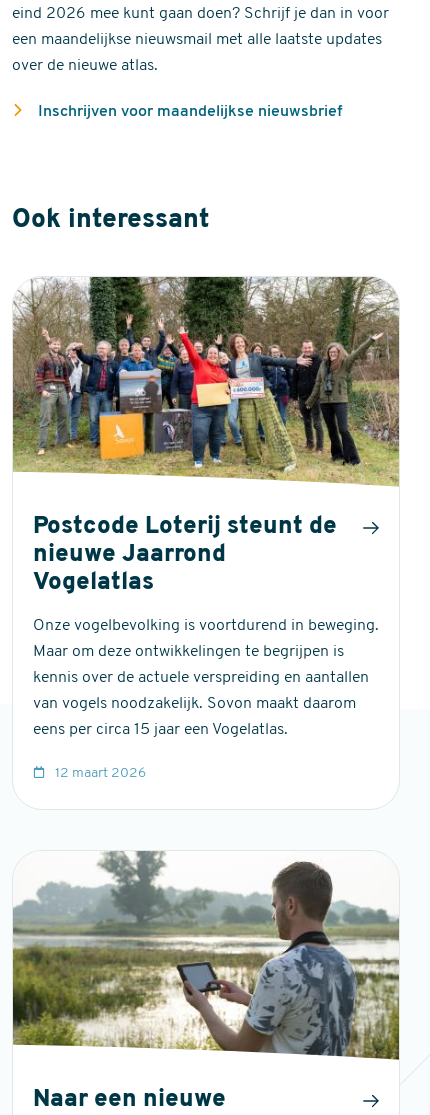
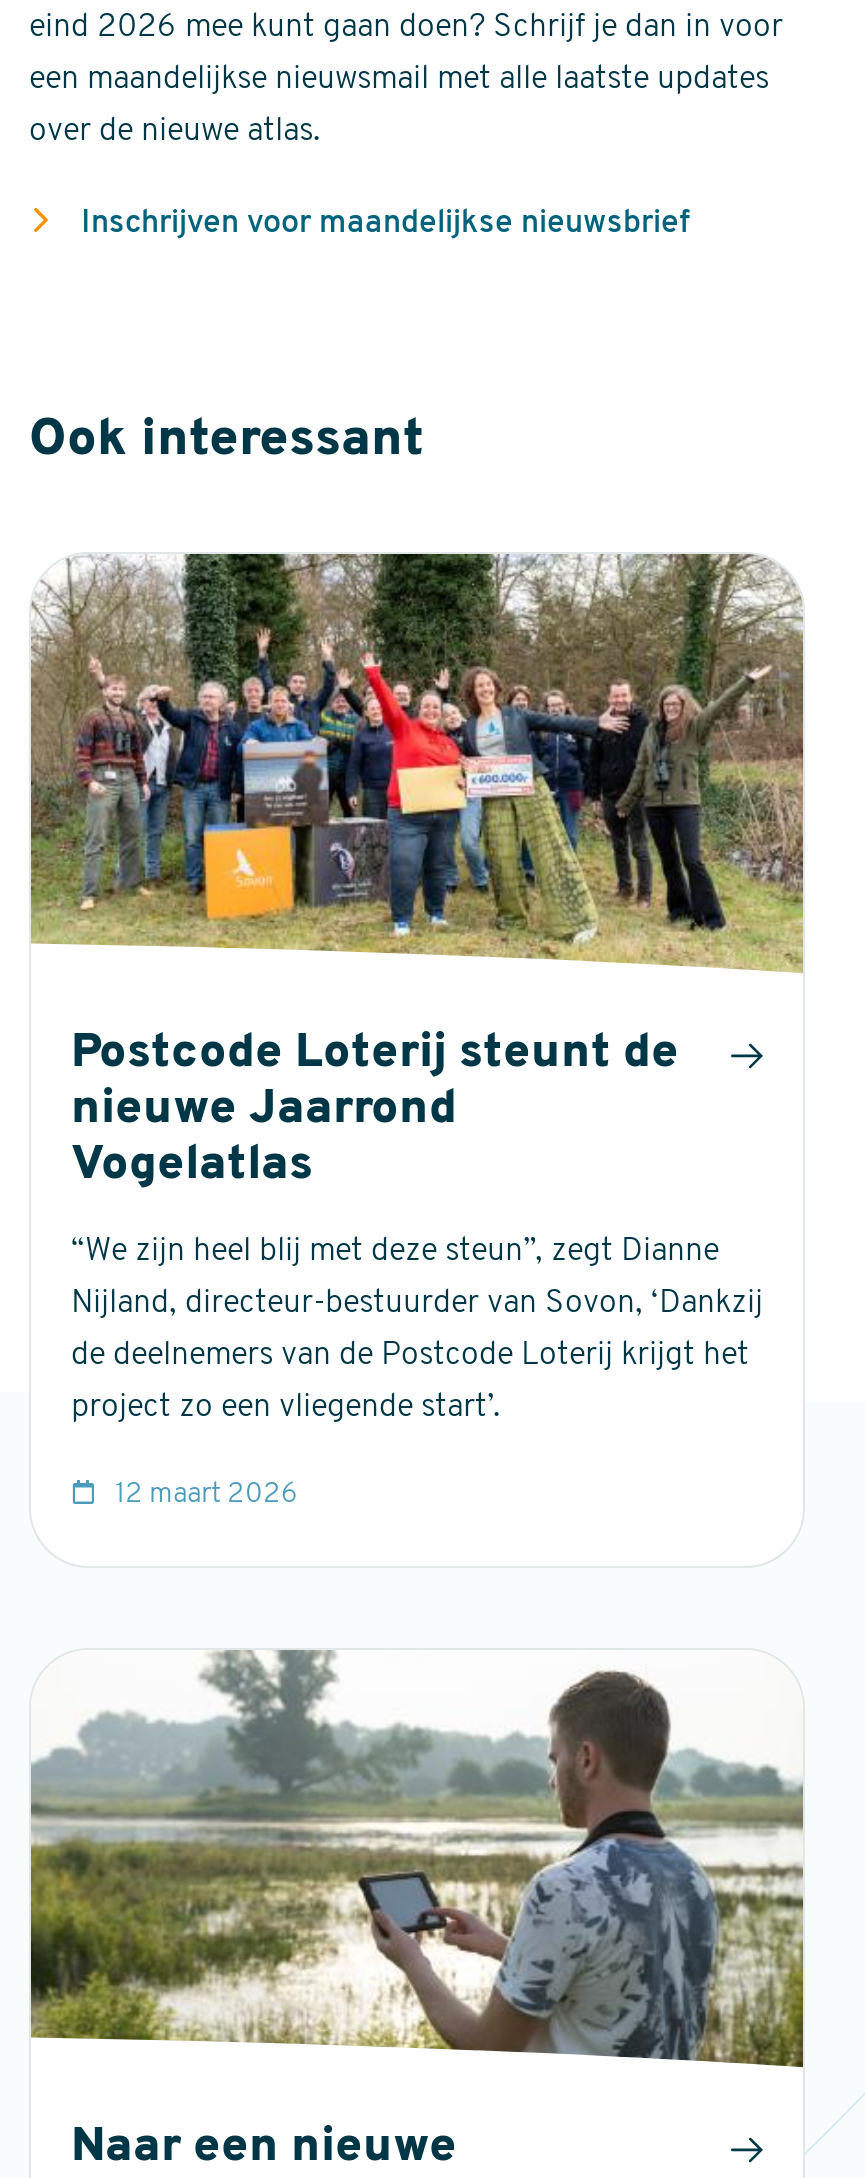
- Onze vogelbevolking is voortdurend in beweging.
- Maar om deze ontwikkelingen te begrijpen is
- kennis over de actuele verspreiding en aantallen
- van vogels noodzakelijk. Sovon maakt daarom
- eens per circa 15 jaar een Vogelatlas.
+ “We zijn heel blij met deze steun”, zegt Dianne
+ Nijland, directeur-bestuurder van Sovon, ‘Dankzij
+ de deelnemers van de Postcode Loterij krijgt het
+ project zo een vliegende start’.
